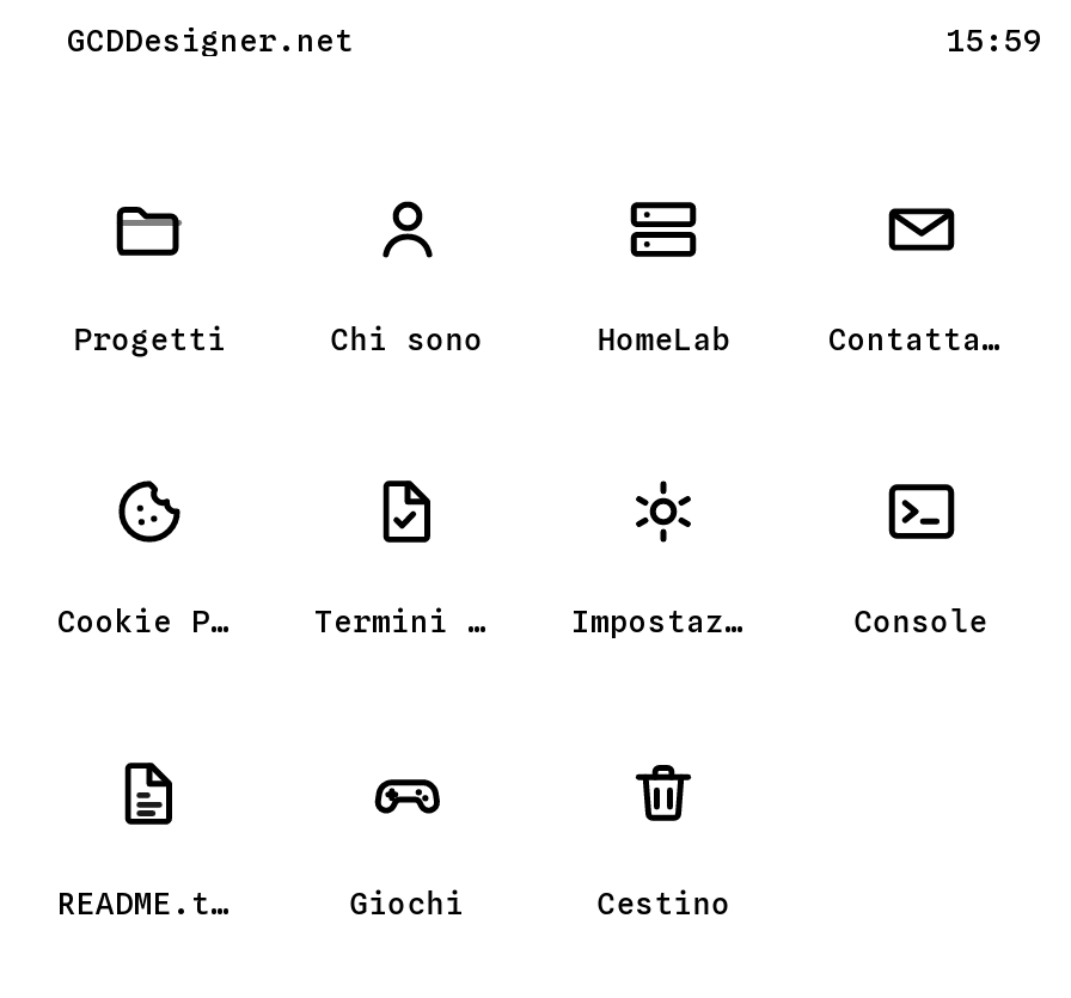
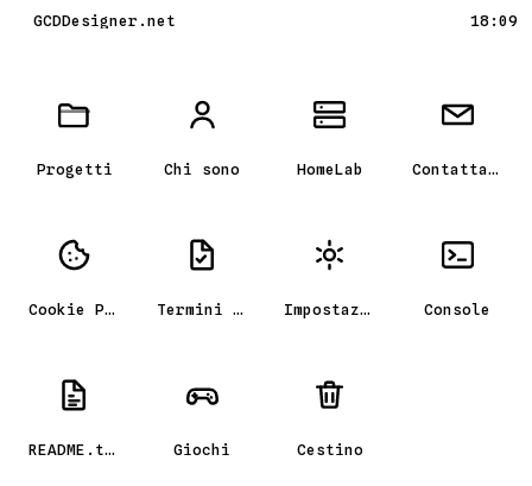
- 15:59
+ 18:09
